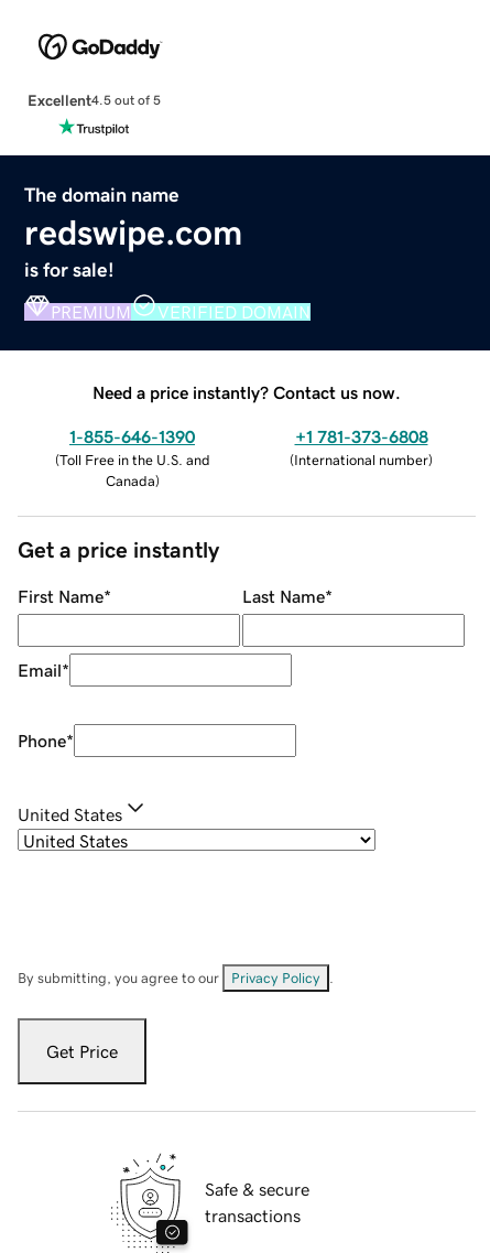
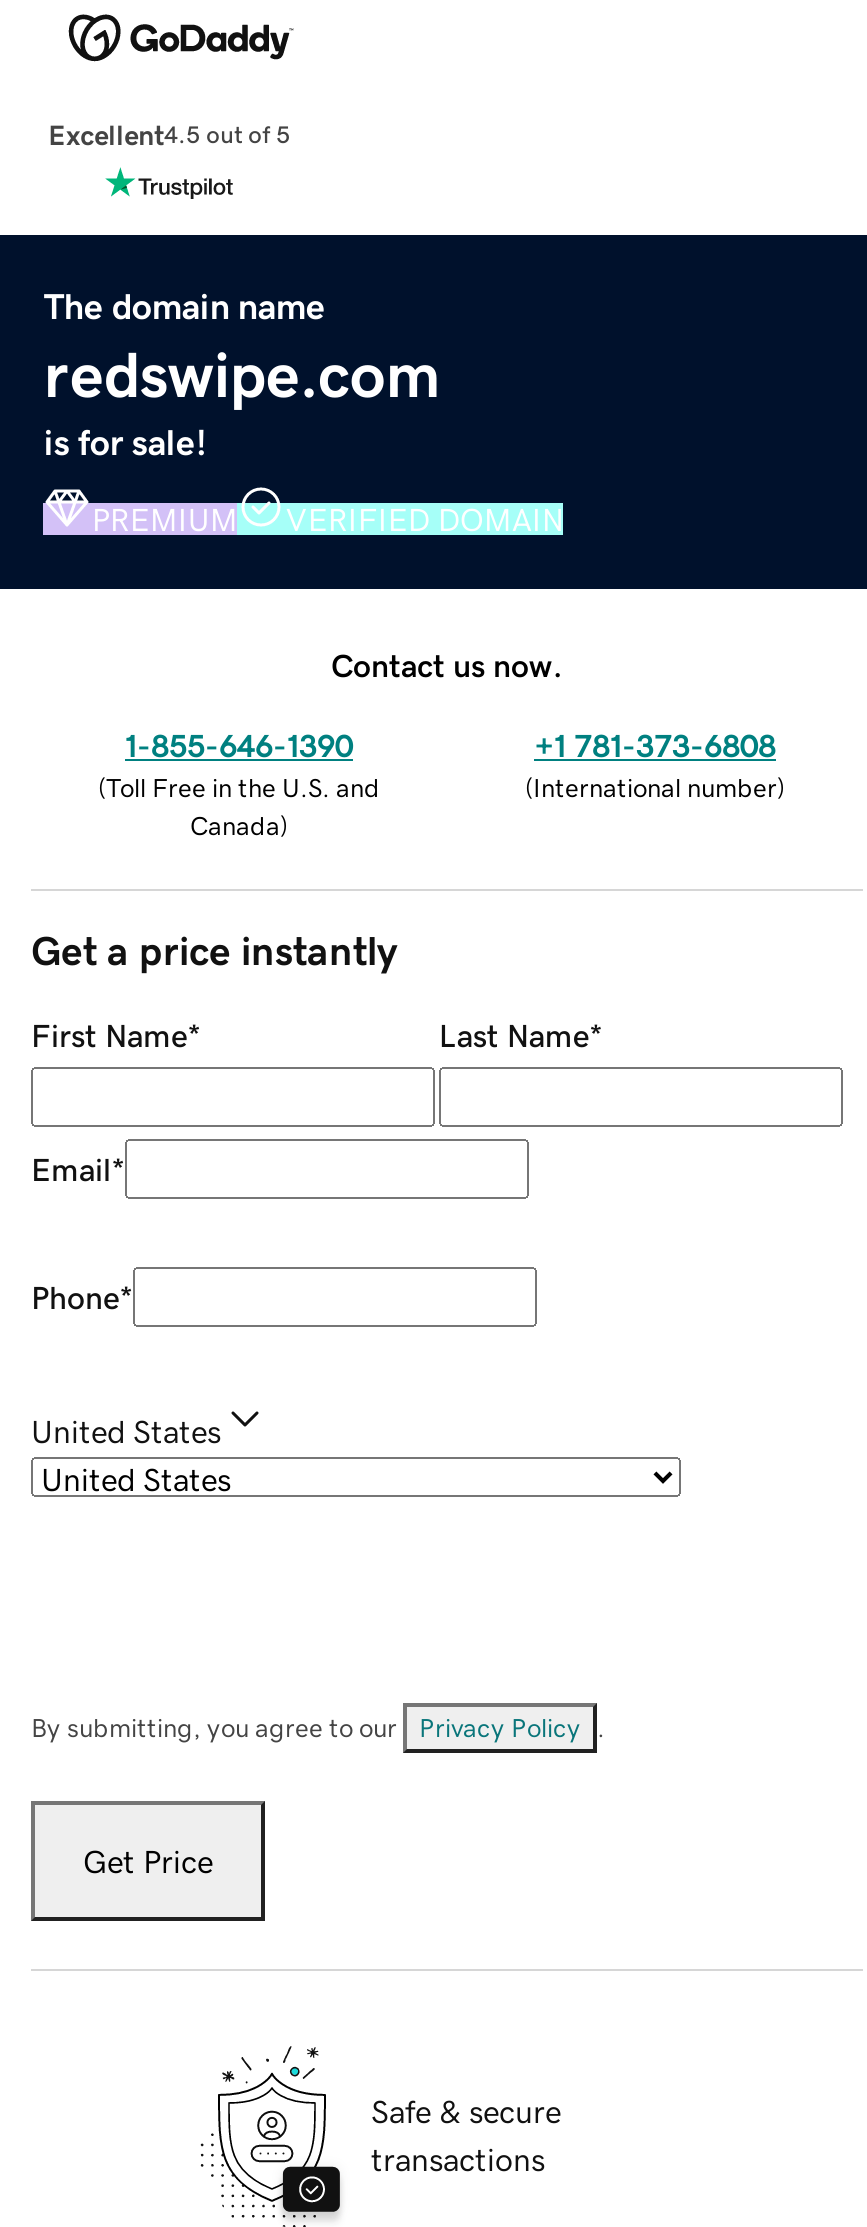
- Need a price instantly? Contact us now.
+ Contact us now.
